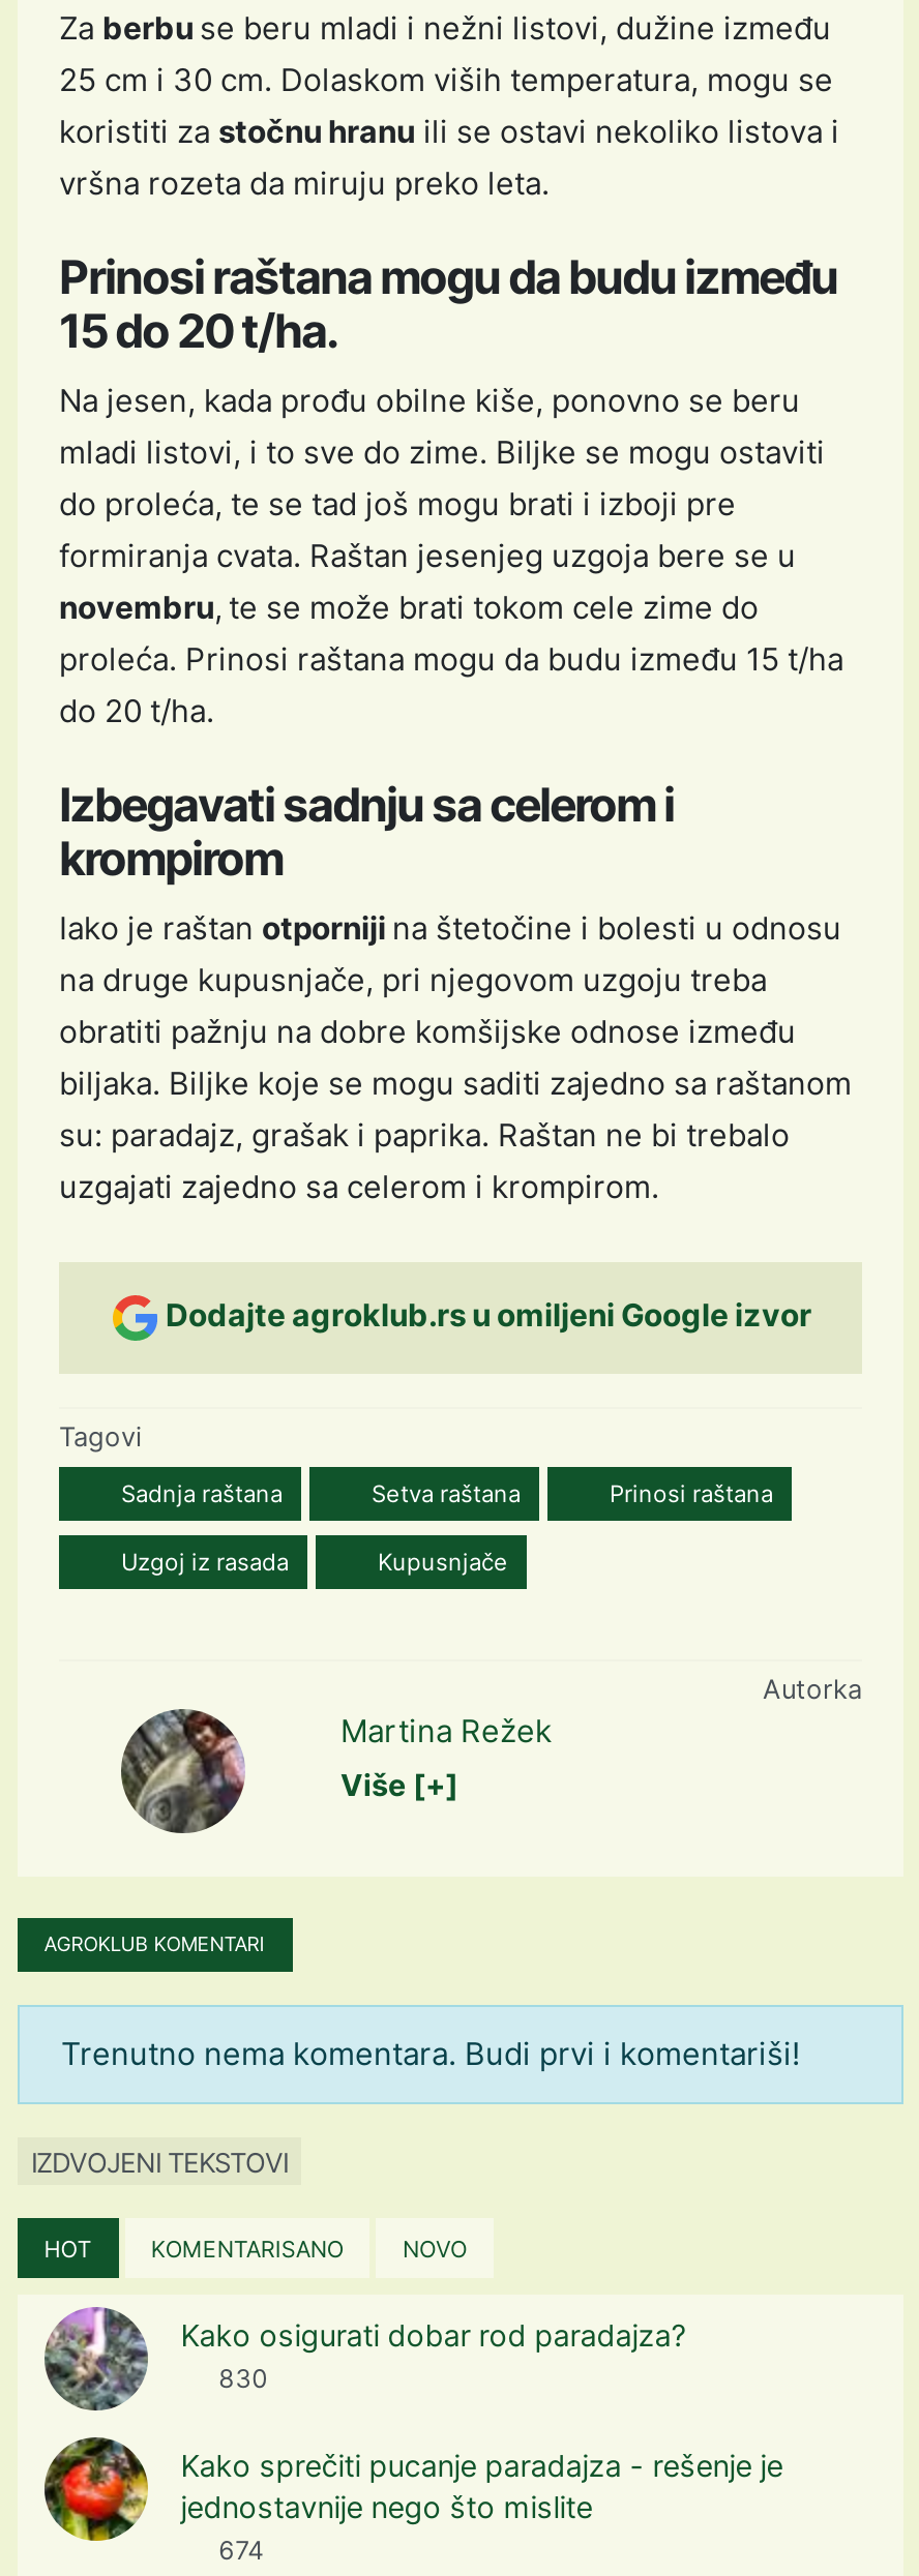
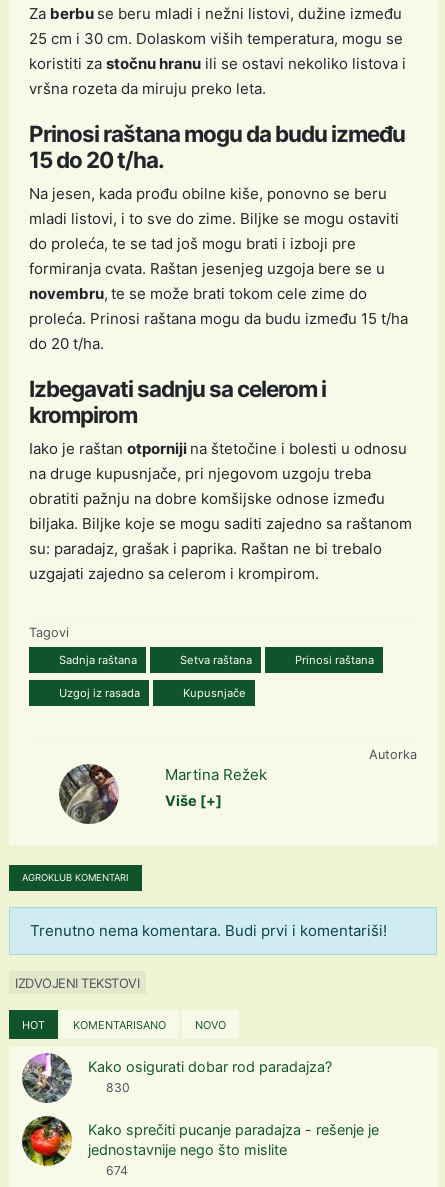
- Dodajte agroklub.rs u omiljeni Google izvor
